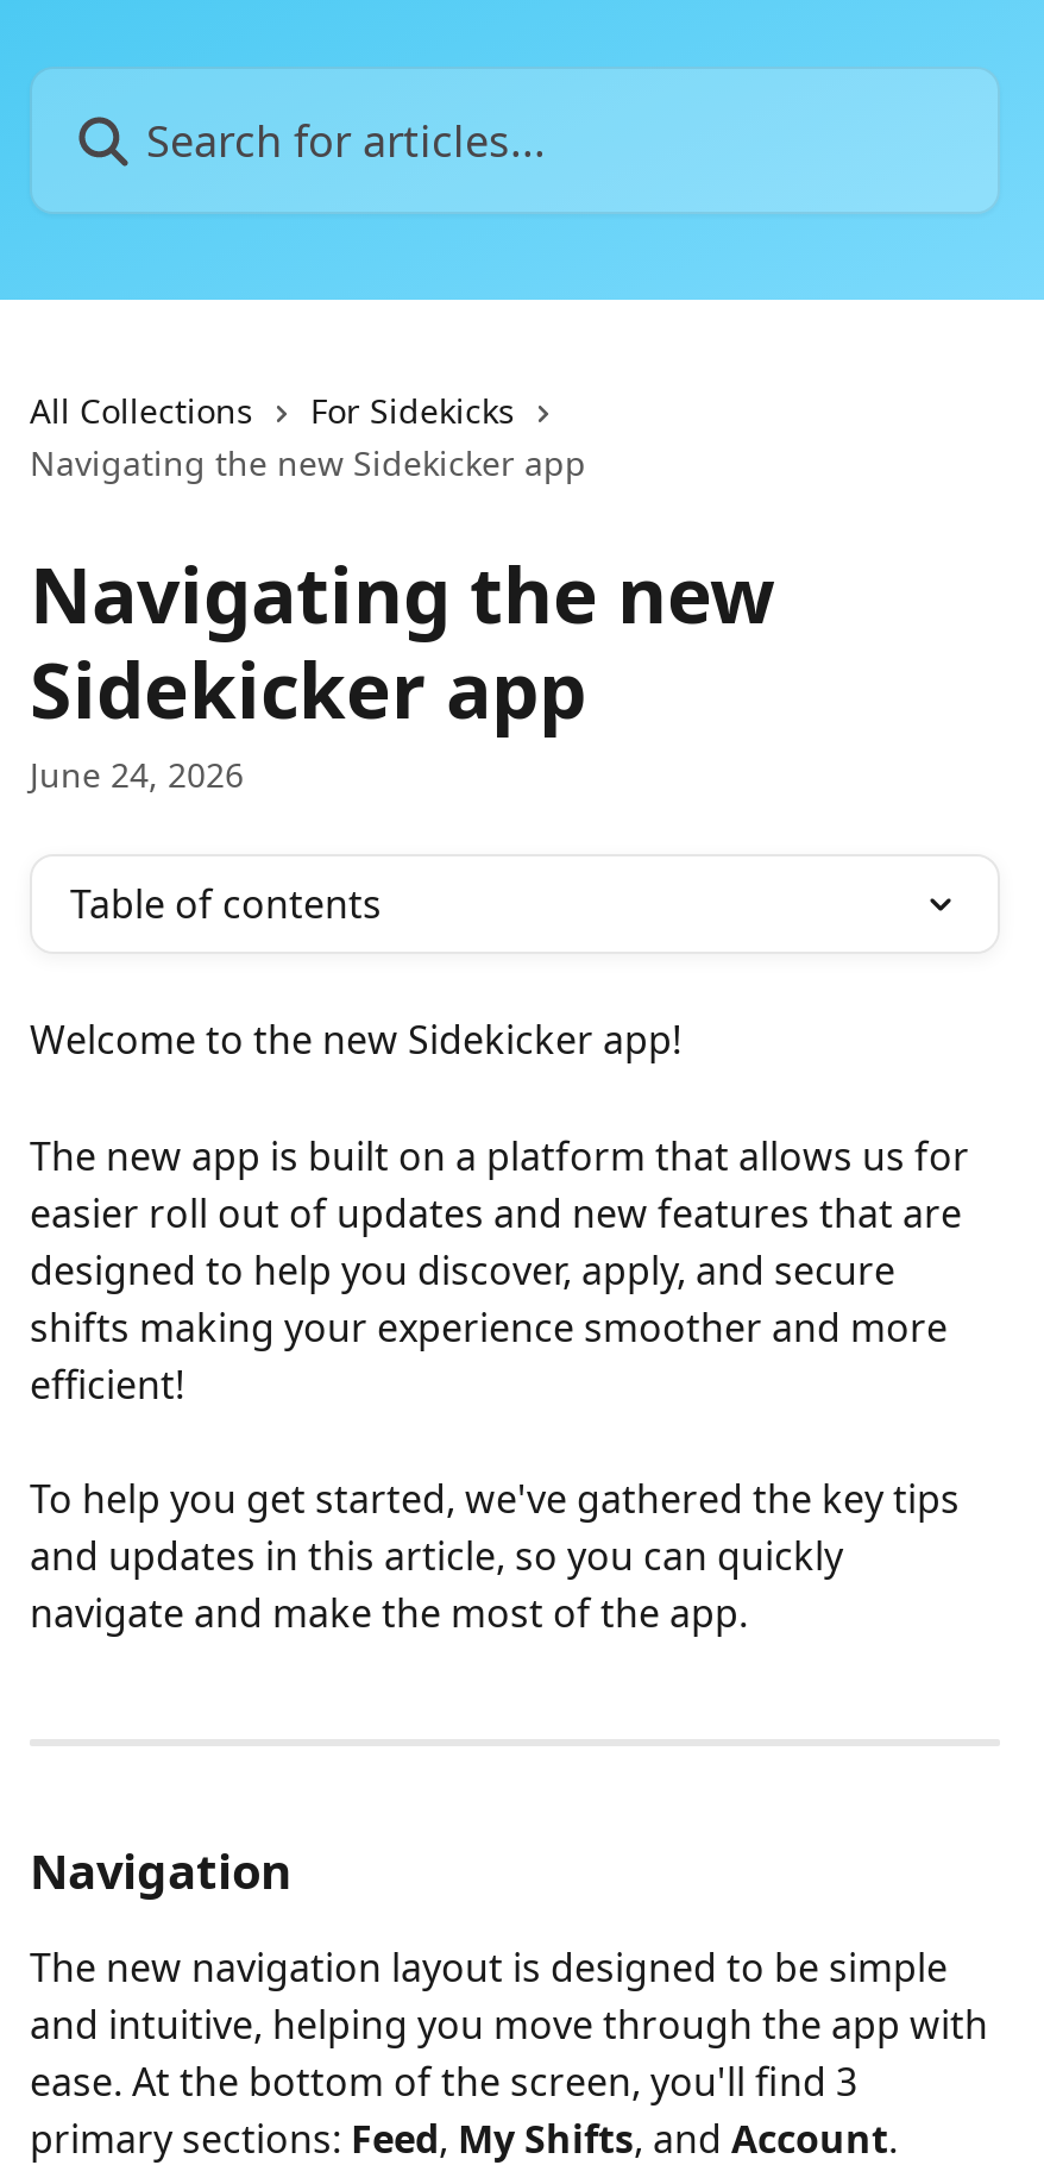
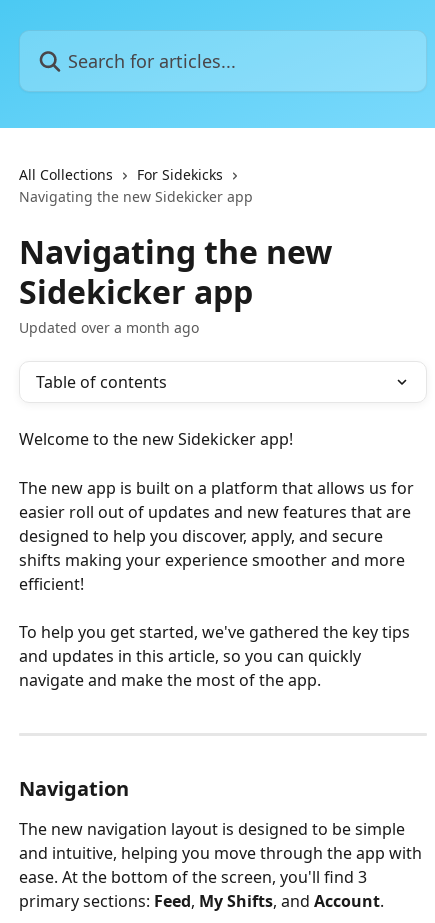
- June 24, 2026
+ Updated over a month ago
